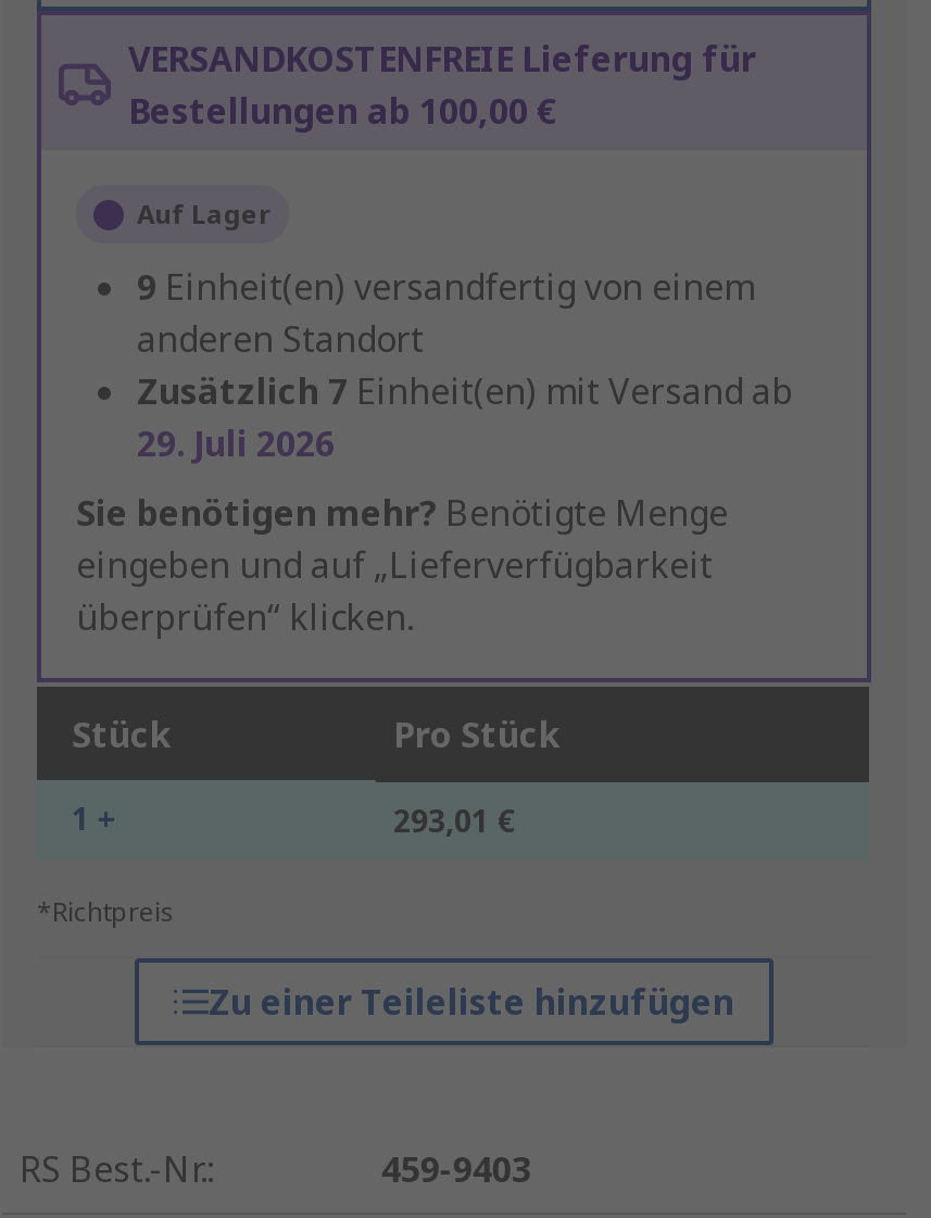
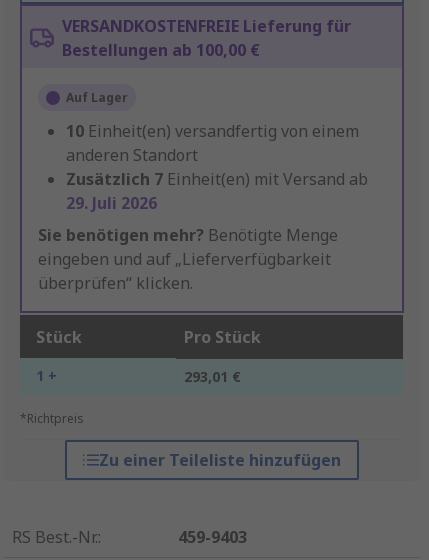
- 9 Einheit(en) versandfertig von einem
+ 10 Einheit(en) versandfertig von einem
